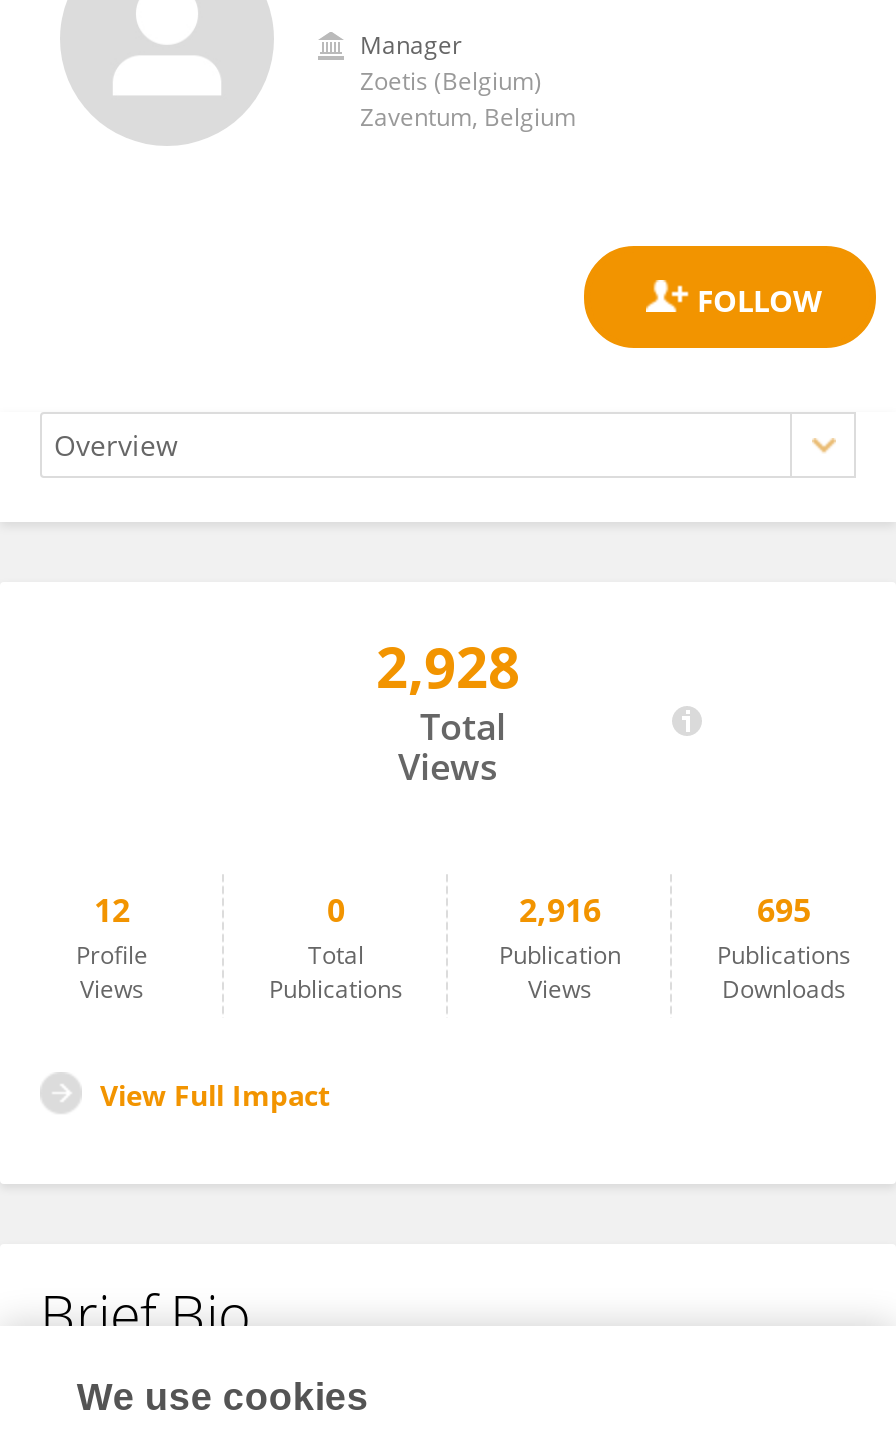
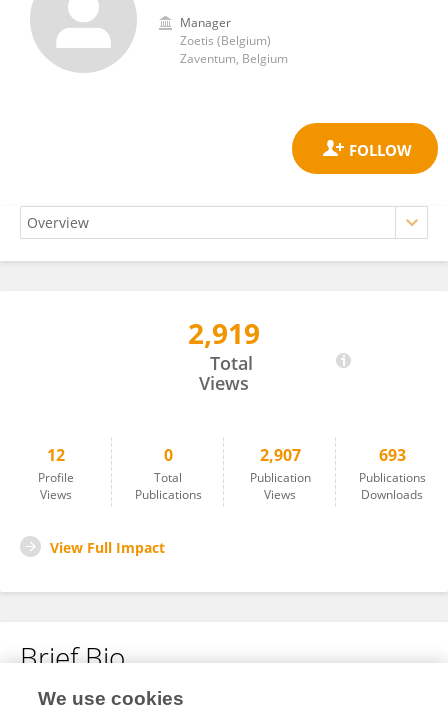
- 2,928
+ 2,919

- 2,916
+ 2,907

- 695
+ 693
